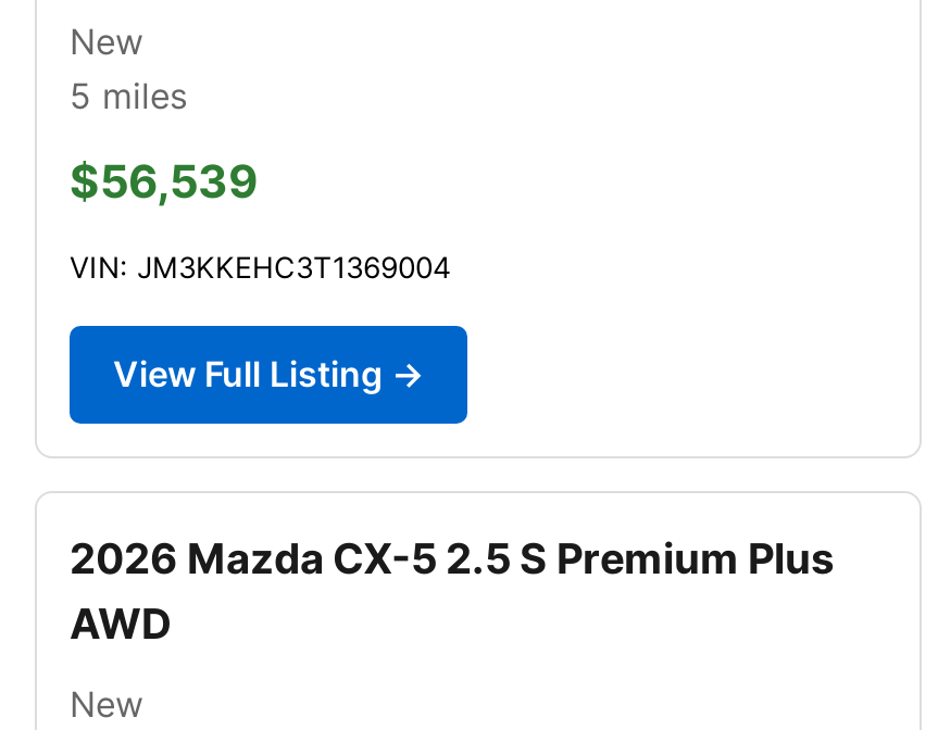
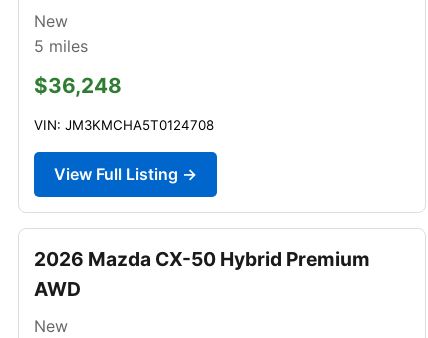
- $56,539
+ $36,248

- VIN: JM3KKEHC3T1369004
+ VIN: JM3KMCHA5T0124708

- 2026 Mazda CX-5 2.5 S Premium Plus
+ 2026 Mazda CX-50 Hybrid Premium
